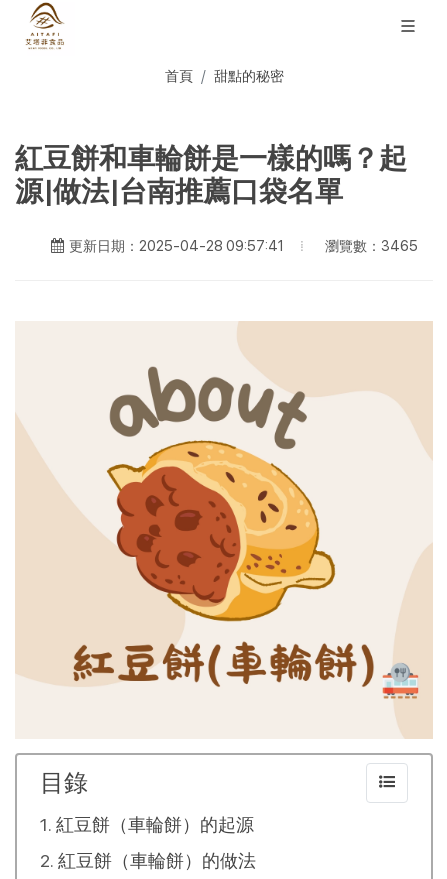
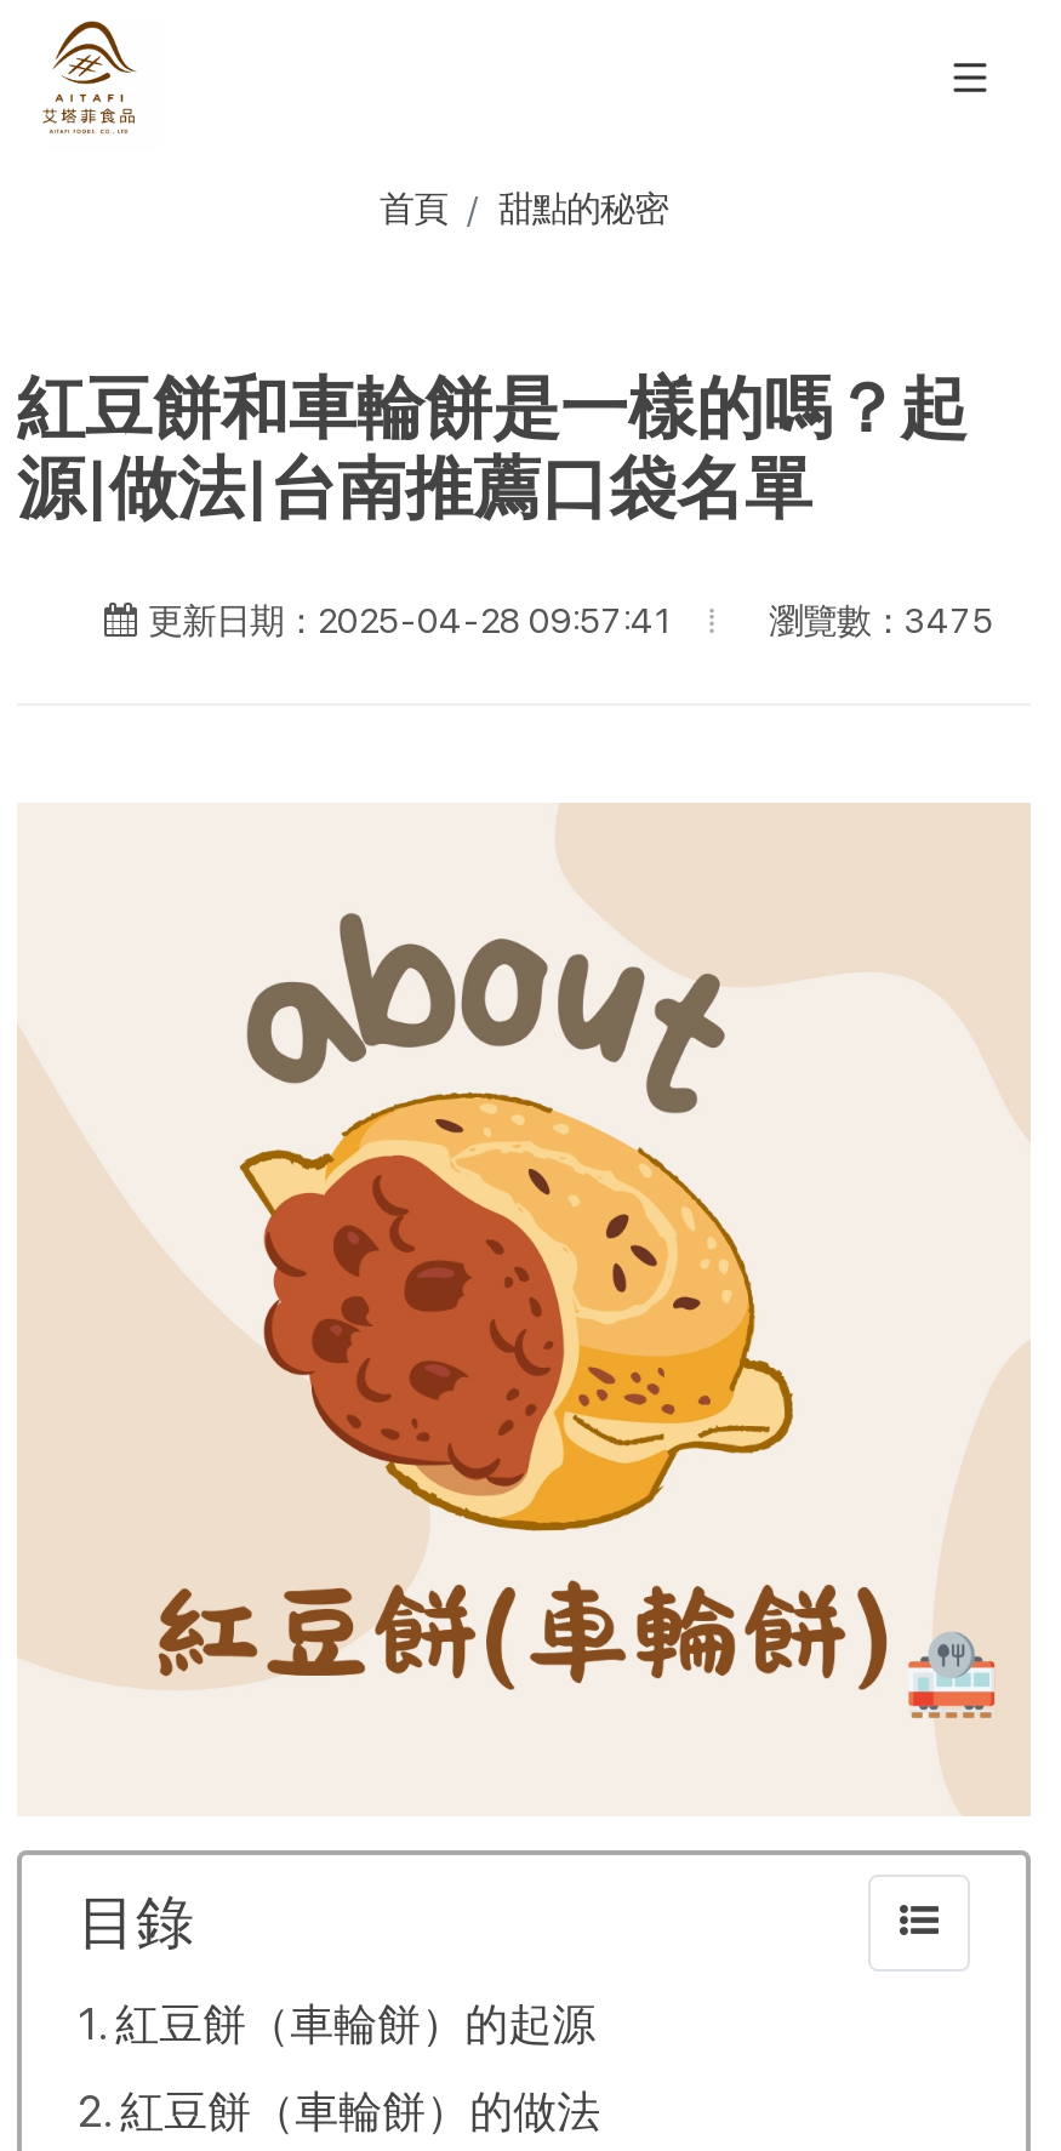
- 瀏覽數：3465
+ 瀏覽數：3475
